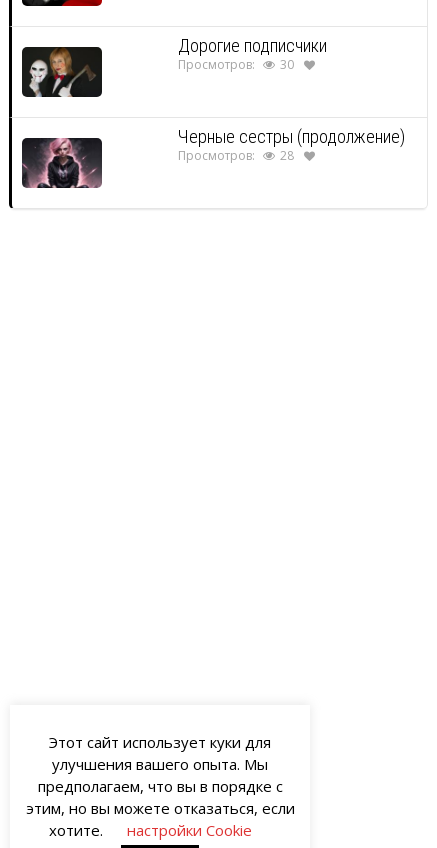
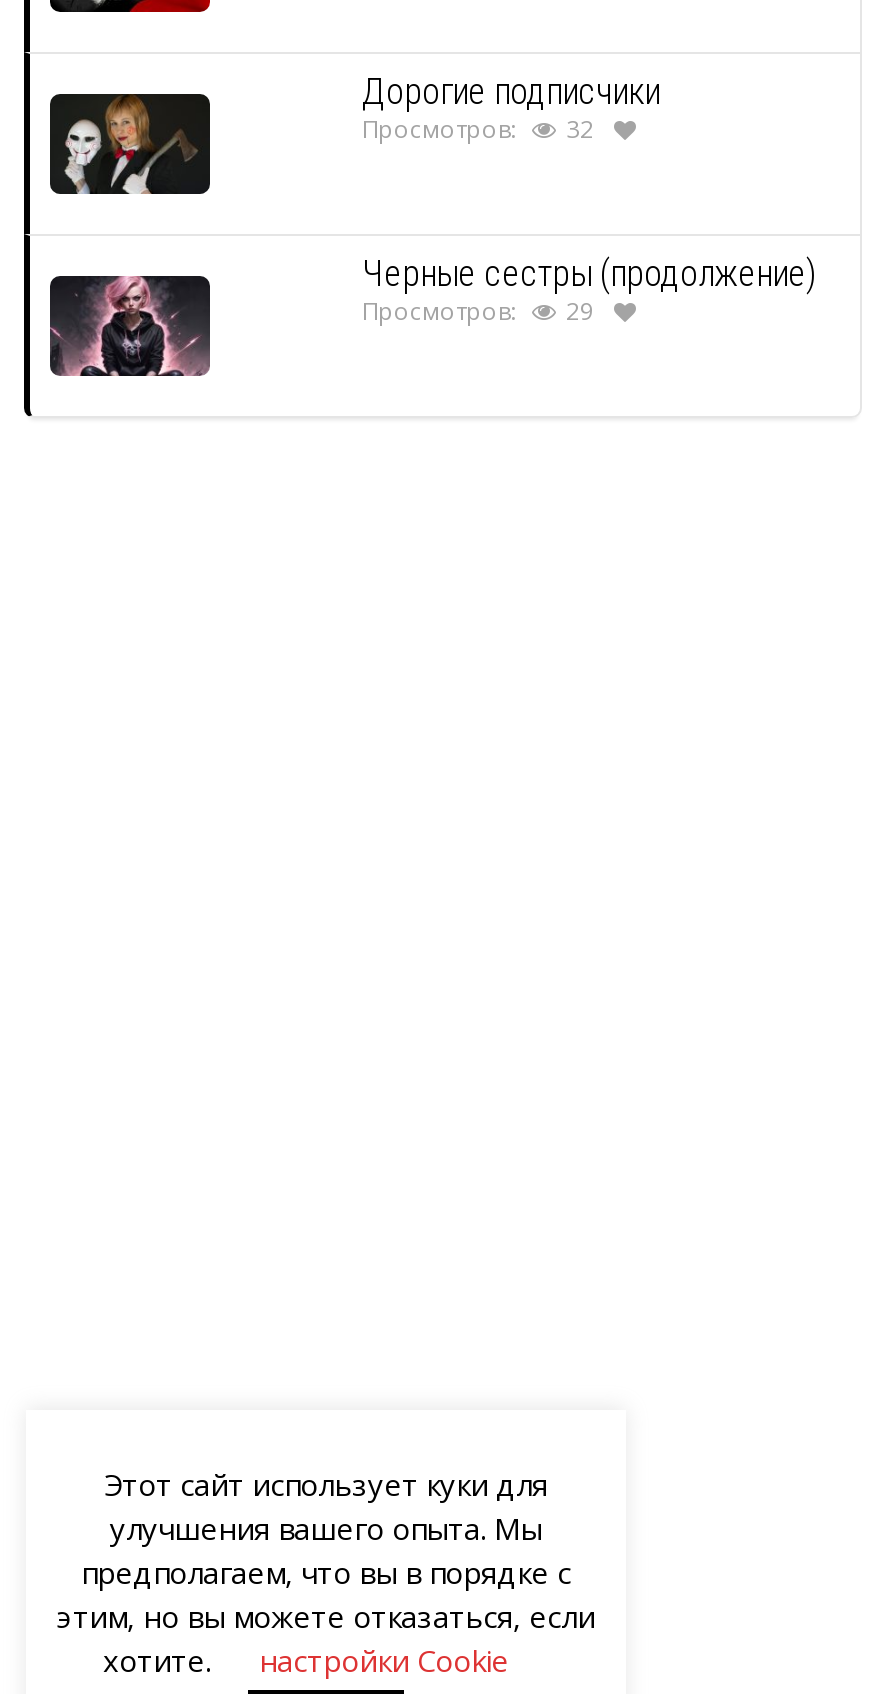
- Просмотров: 30
+ Просмотров: 32

- Просмотров: 28
+ Просмотров: 29
